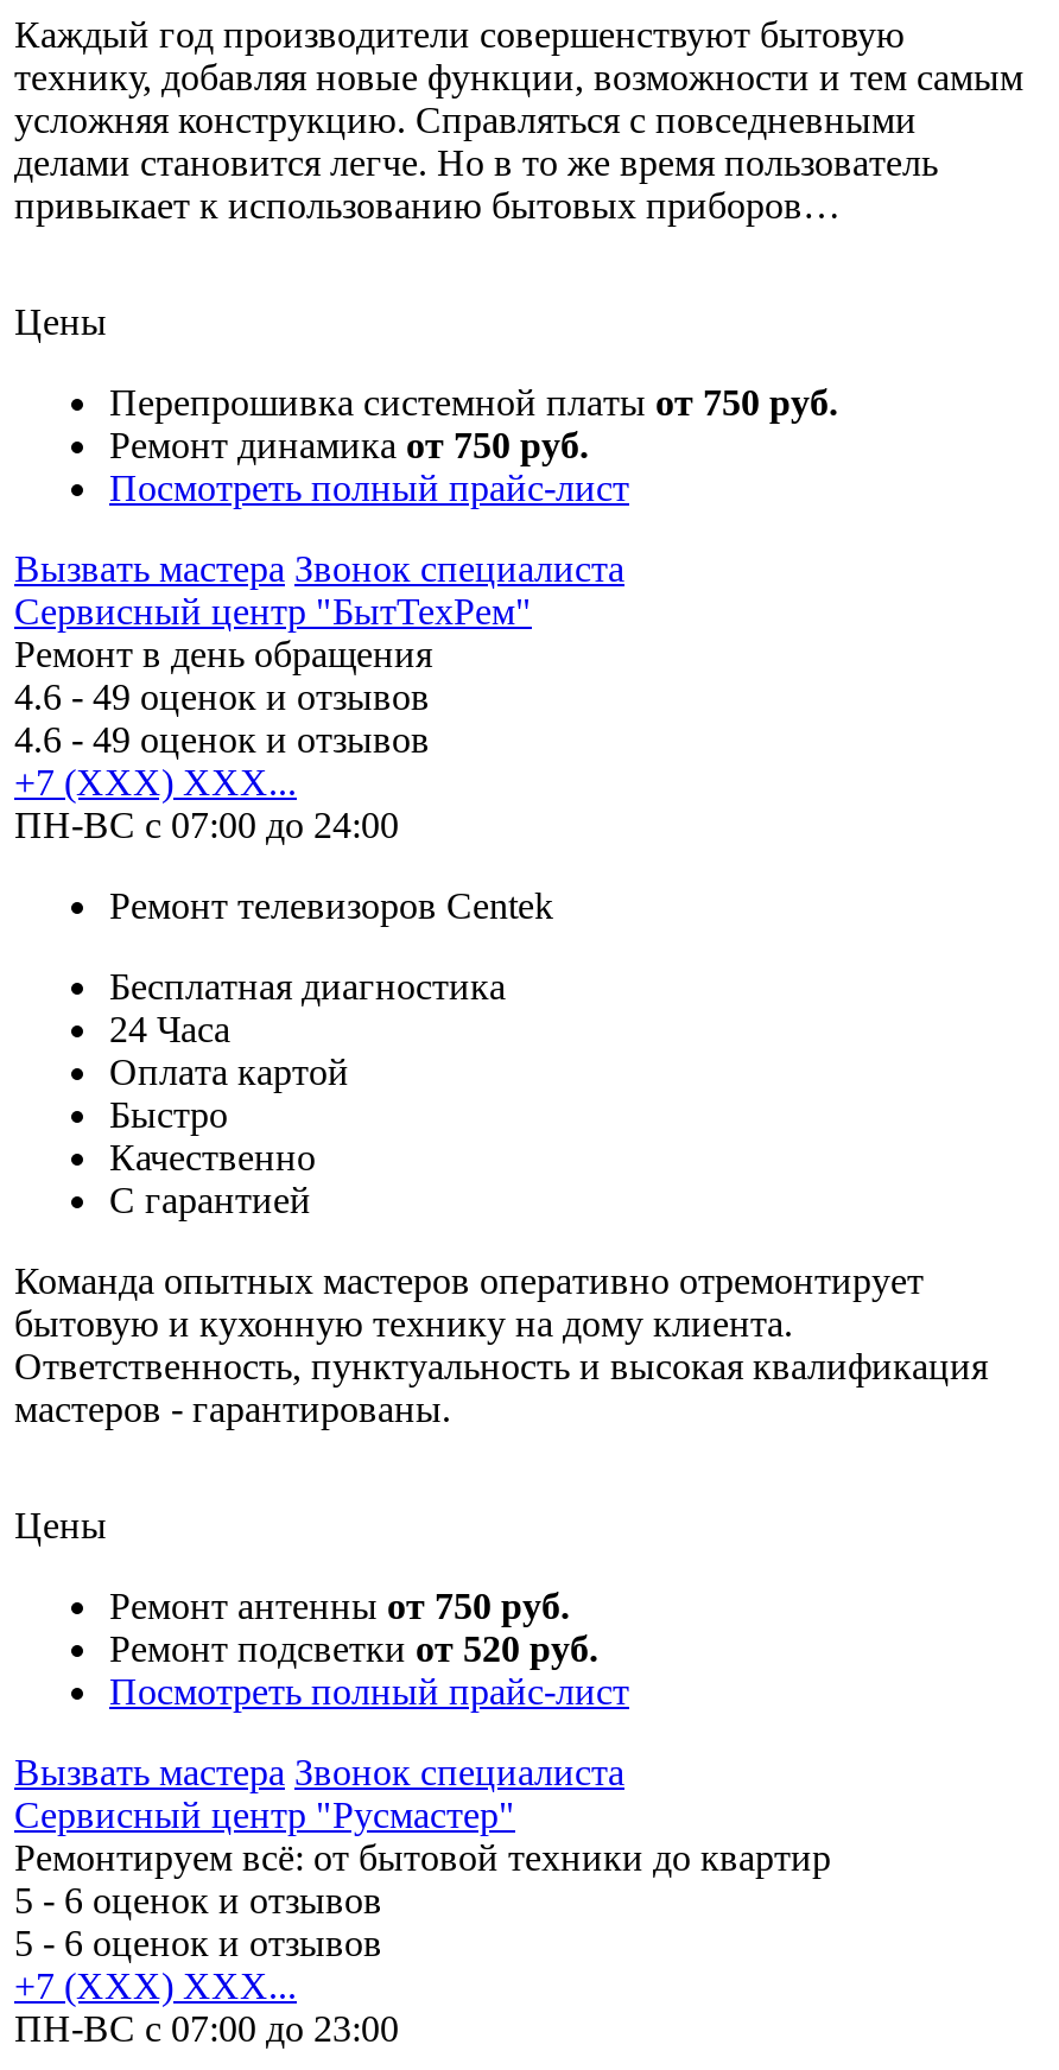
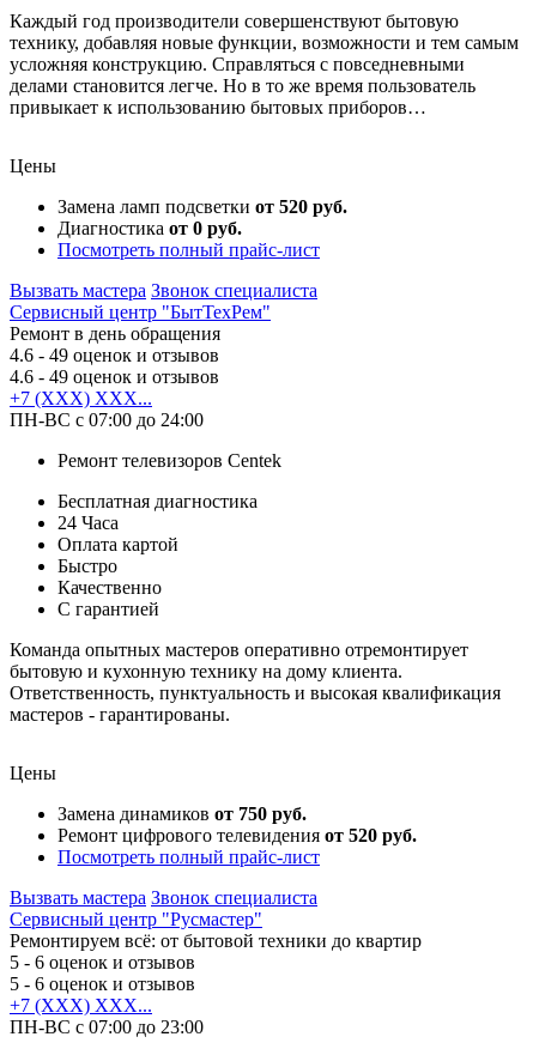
- Перепрошивка системной платы от 750 руб.
- Ремонт динамика от 750 руб.
+ Замена ламп подсветки от 520 руб.
+ Диагностика от 0 руб.

- Ремонт антенны от 750 руб.
- Ремонт подсветки от 520 руб.
+ Замена динамиков от 750 руб.
+ Ремонт цифрового телевидения от 520 руб.
